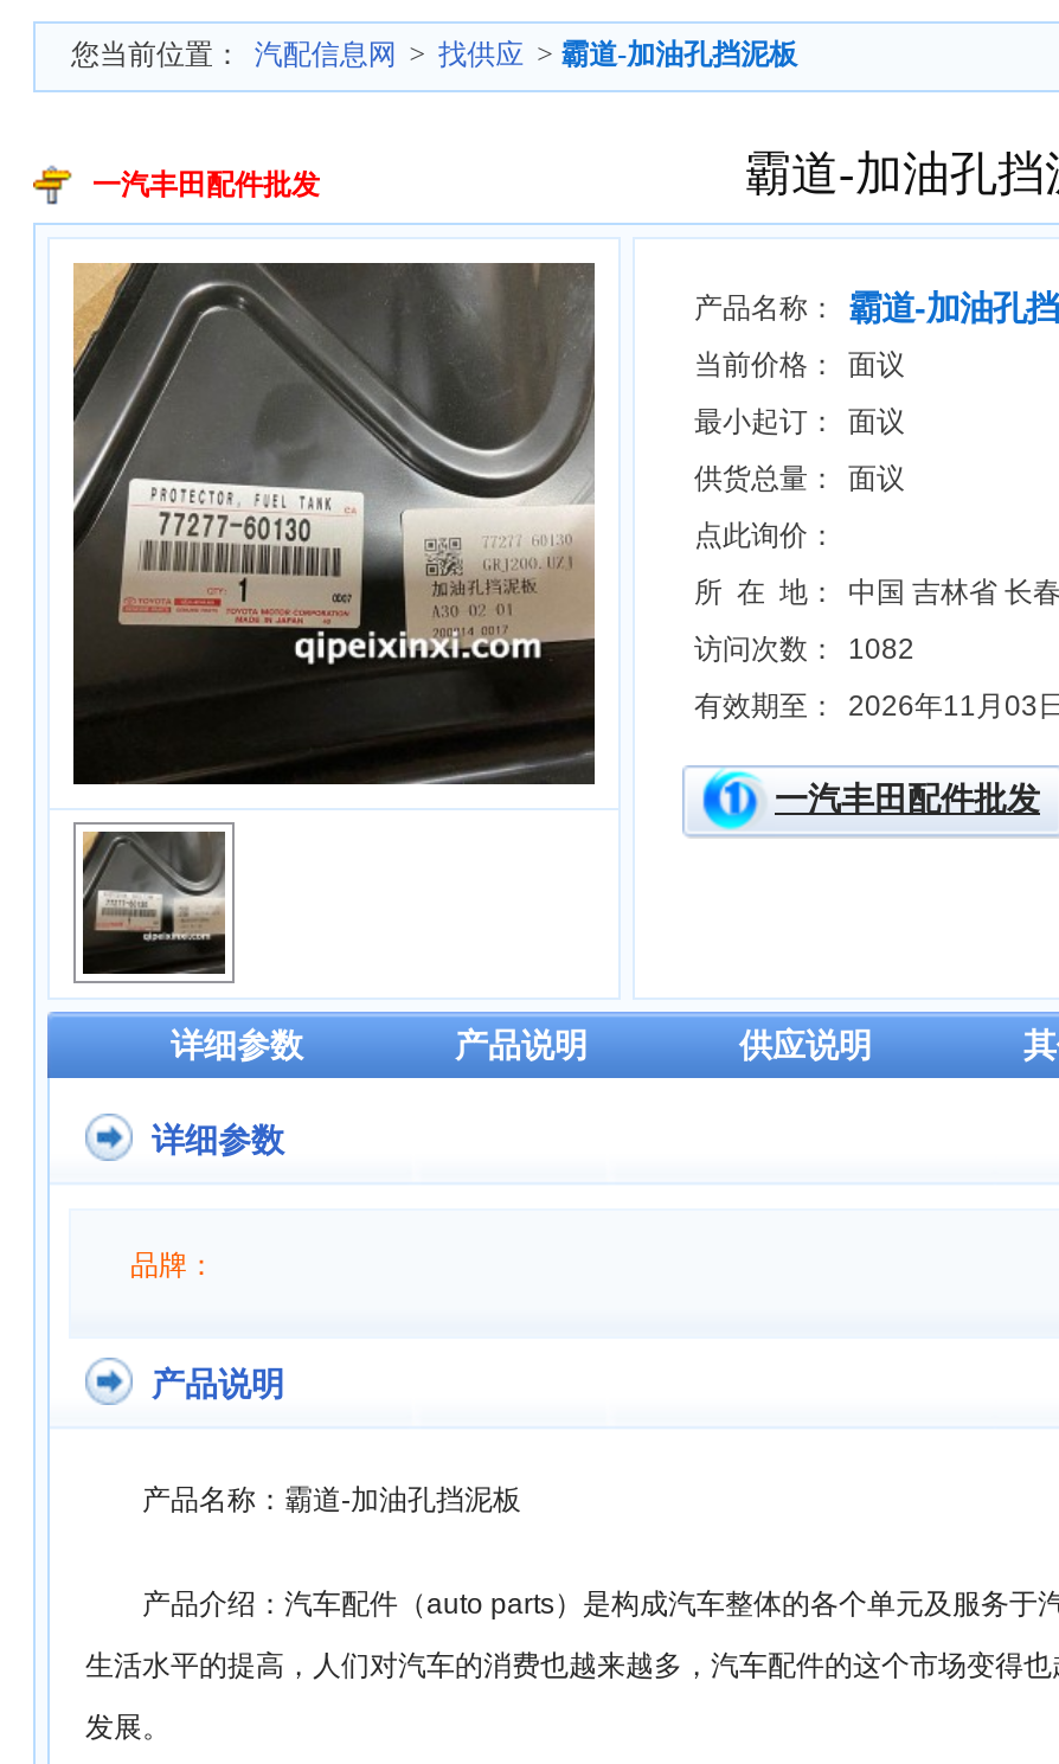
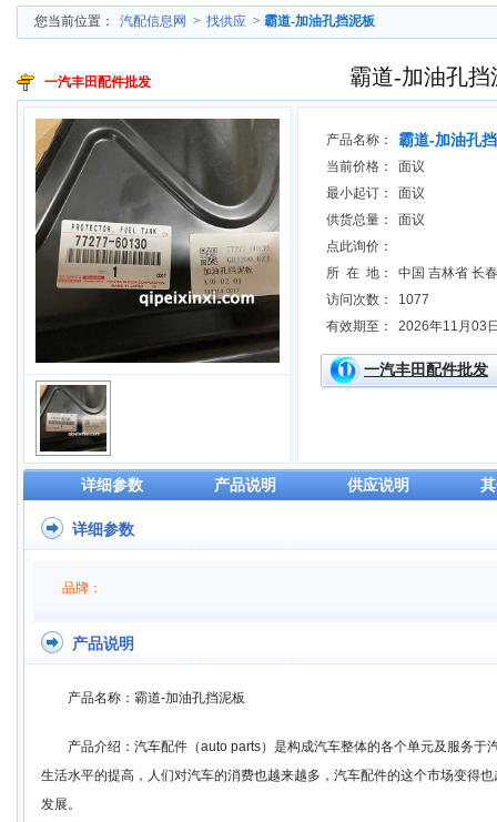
- 访问次数： 1082
+ 访问次数： 1077
